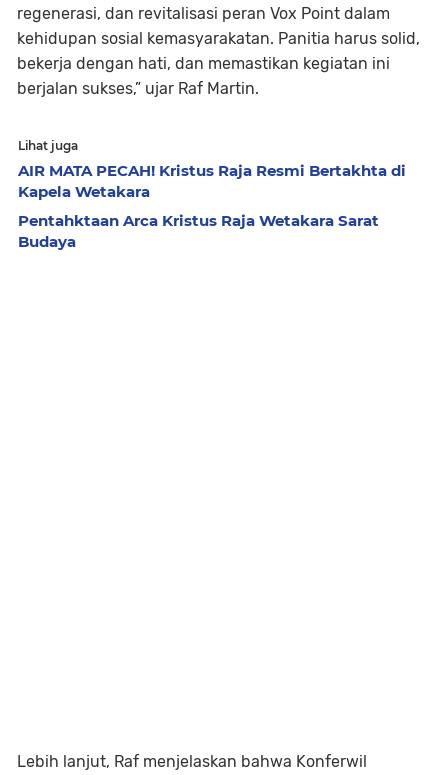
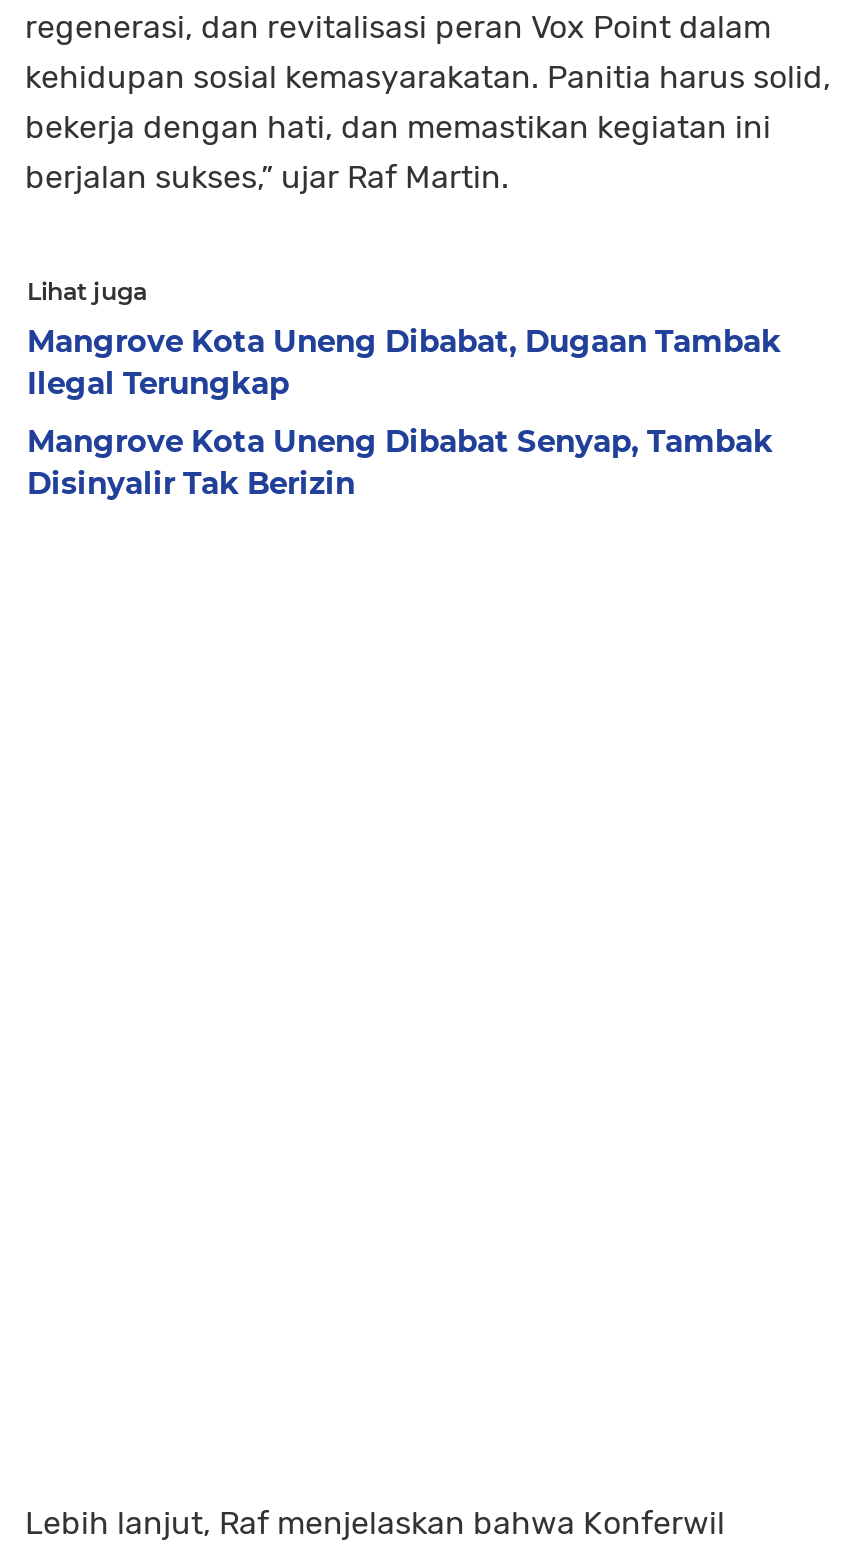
- AIR MATA PECAH! Kristus Raja Resmi Bertakhta di
- Kapela Wetakara
+ Mangrove Kota Uneng Dibabat, Dugaan Tambak
+ Ilegal Terungkap

- Pentahktaan Arca Kristus Raja Wetakara Sarat
- Budaya
+ Mangrove Kota Uneng Dibabat Senyap, Tambak
+ Disinyalir Tak Berizin
